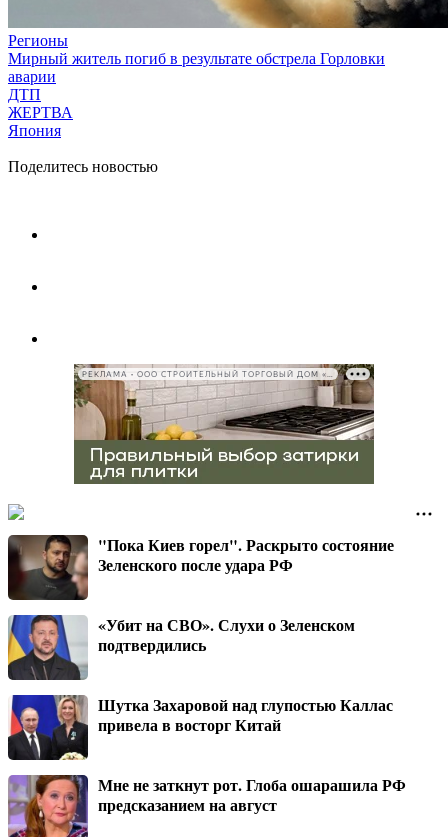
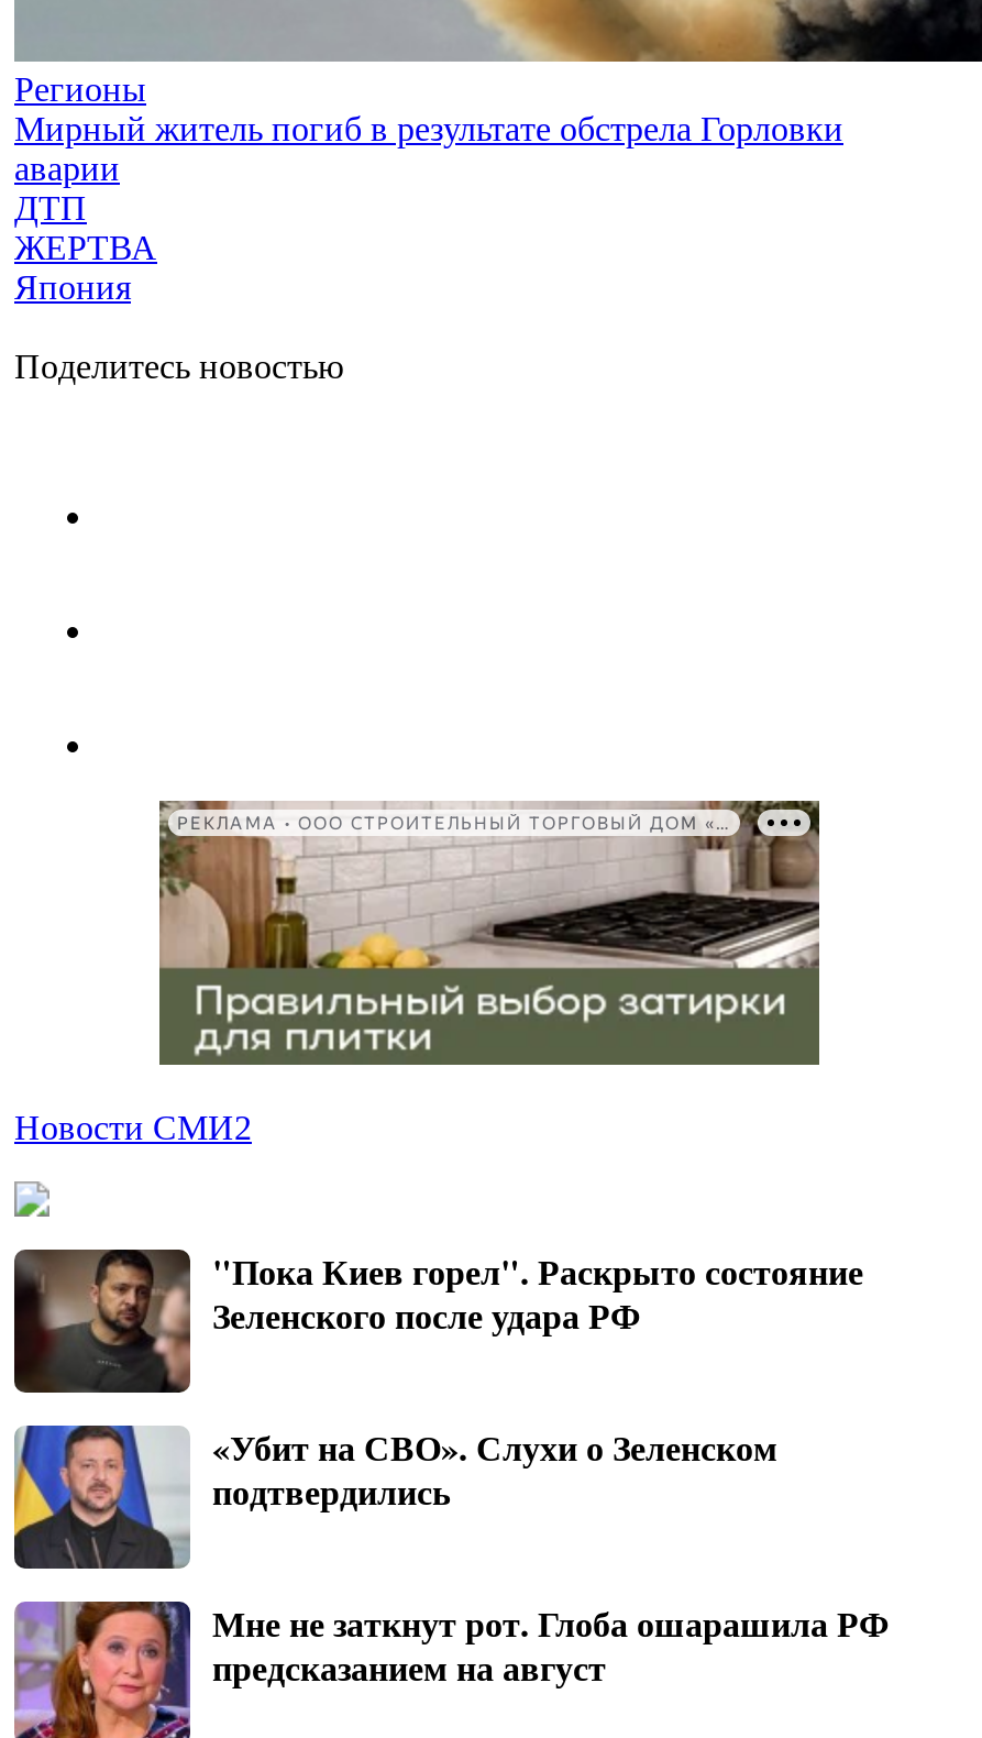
+ Новости СМИ2

moved down: [image] | "Пока Киев горел". Раскрыто состояние | Зеленского после удара РФ | «Убит на СВО». Слухи о Зеленском | подтвердились

- [image]
- Шутка Захаровой над глупостью Каллас
- привела в восторг Китай
